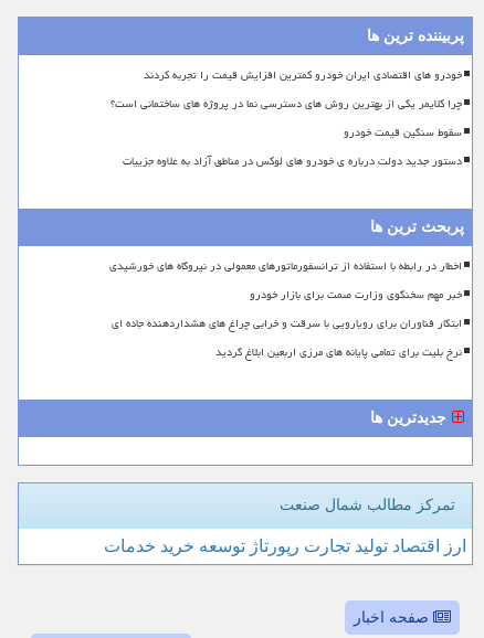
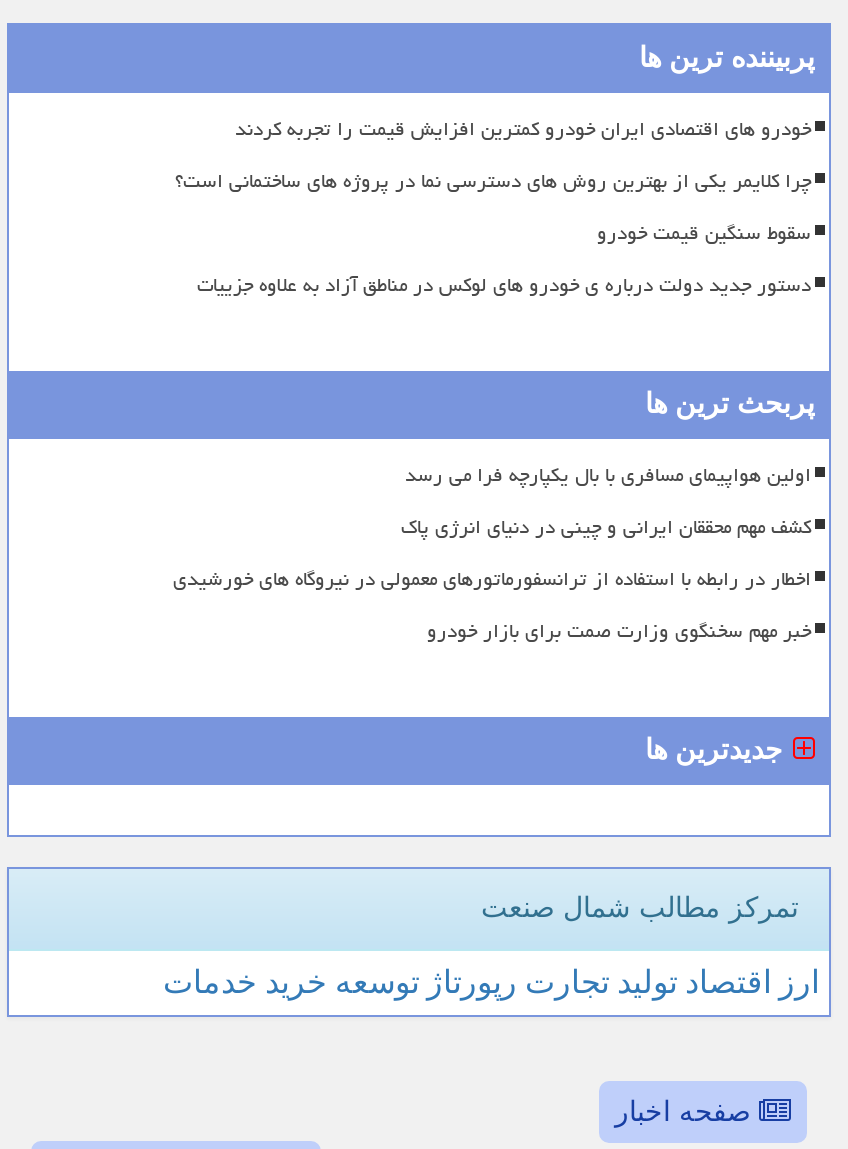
+ اولین هواپیمای مسافری با بال یکپارچه فرا می رسد
+ کشف مهم محققان ایرانی و چینی در دنیای انرژی پاک

moved down: اخطار در رابطه با استفاده از ترانسفورماتورهای معمولی در نیروگاه های خورشیدی | خبر مهم سخنگوی وزارت صمت برای بازار خودرو

- ابتکار فناوران برای رویارویی با سرقت و خرابی چراغ های هشداردهنده جاده ای
- نرخ بلیت برای تمامی پایانه های مرزی اربعین ابلاغ گردید
